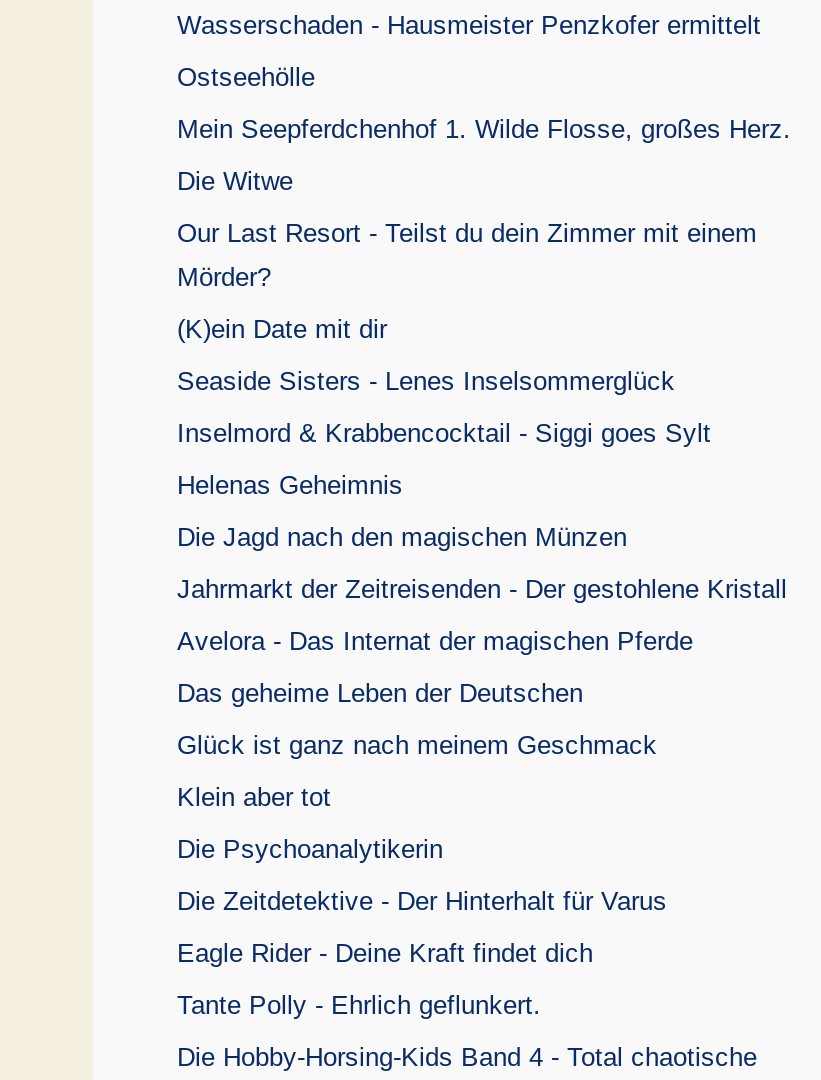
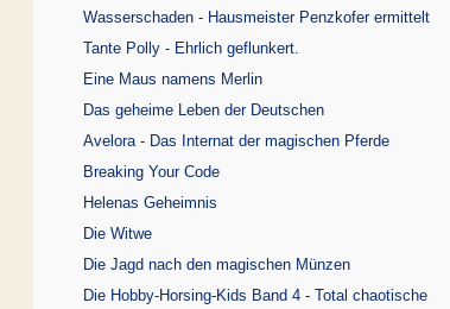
- Ostseehölle
- Mein Seepferdchenhof 1. Wilde Flosse, großes Herz.
- Our Last Resort - Teilst du dein Zimmer mit einem
- Mörder?
- (K)ein Date mit dir
- Seaside Sisters - Lenes Inselsommerglück
- Inselmord & Krabbencocktail - Siggi goes Sylt
- Jahrmarkt der Zeitreisenden - Der gestohlene Kristall
- Glück ist ganz nach meinem Geschmack
- Klein aber tot
- Die Psychoanalytikerin
- Die Zeitdetektive - Der Hinterhalt für Varus
- Eagle Rider - Deine Kraft findet dich

moved down: Helenas Geheimnis | Die Witwe | Die Jagd nach den magischen Münzen

moved down: Das geheime Leben der Deutschen | Avelora - Das Internat der magischen Pferde

moved up: Tante Polly - Ehrlich geflunkert.

+ Eine Maus namens Merlin
+ Breaking Your Code
